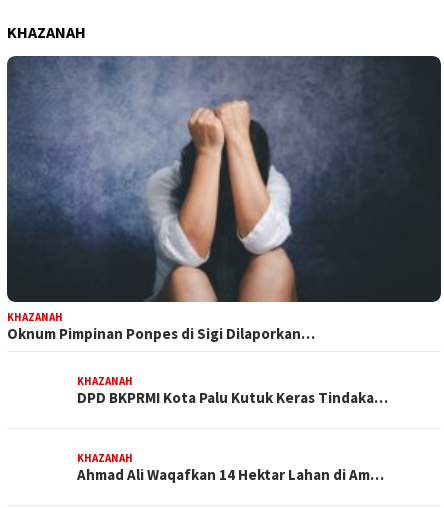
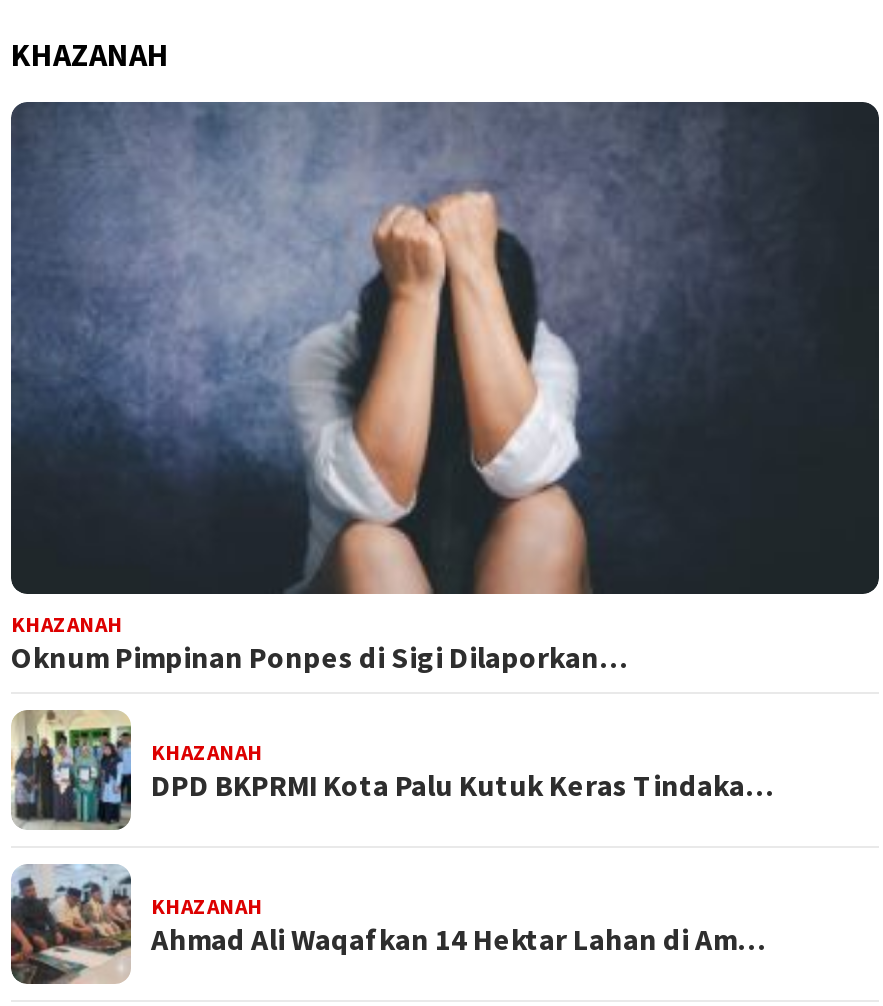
+ [image]

+ [image]
